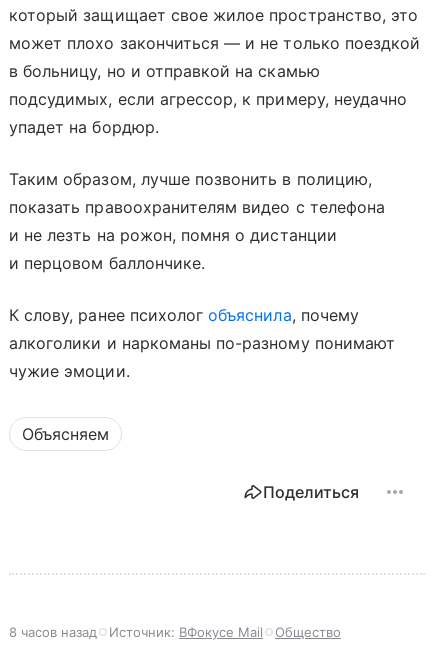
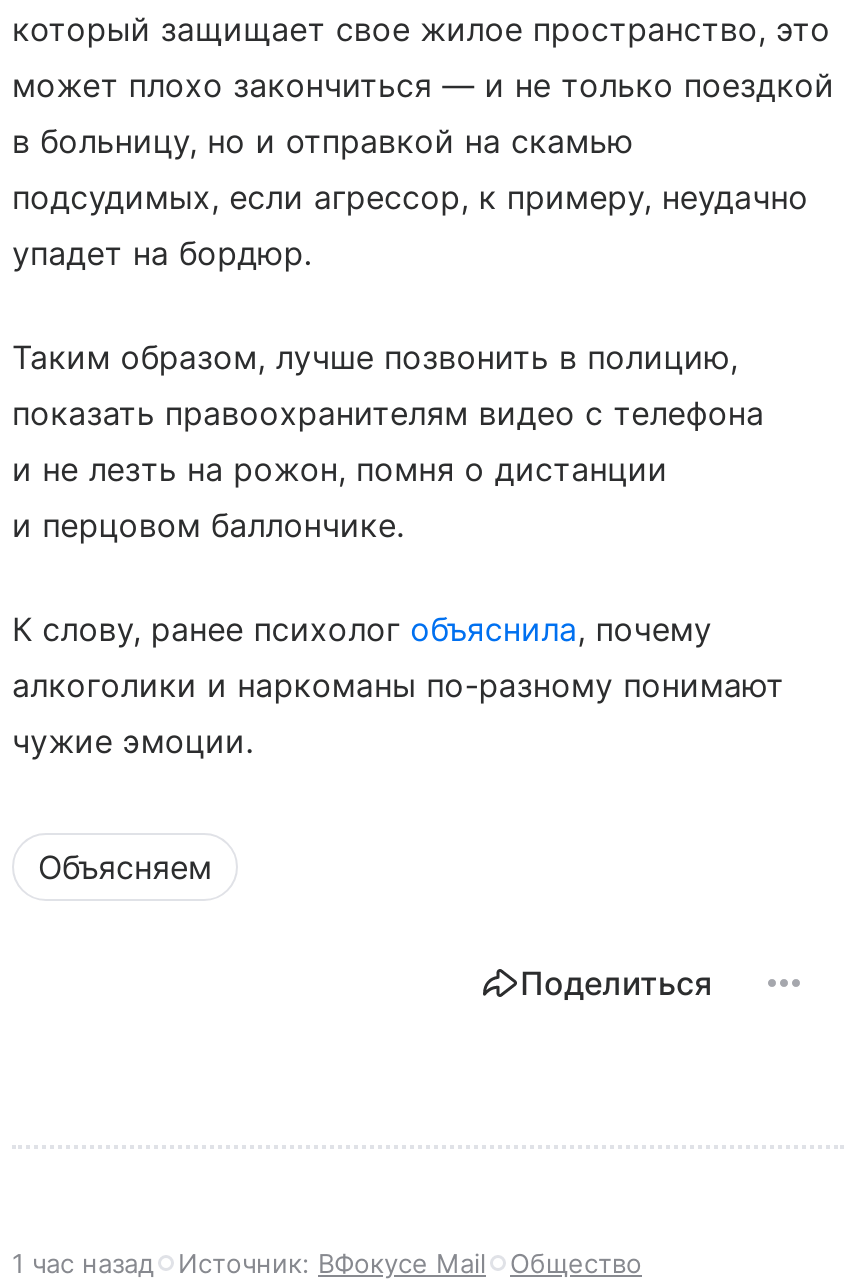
- 8 часов назад Источник: ВФокусе Mail Общество
+ 1 час назад Источник: ВФокусе Mail Общество
